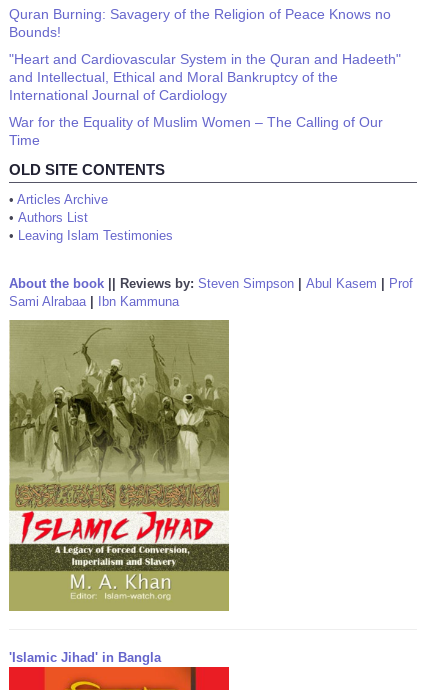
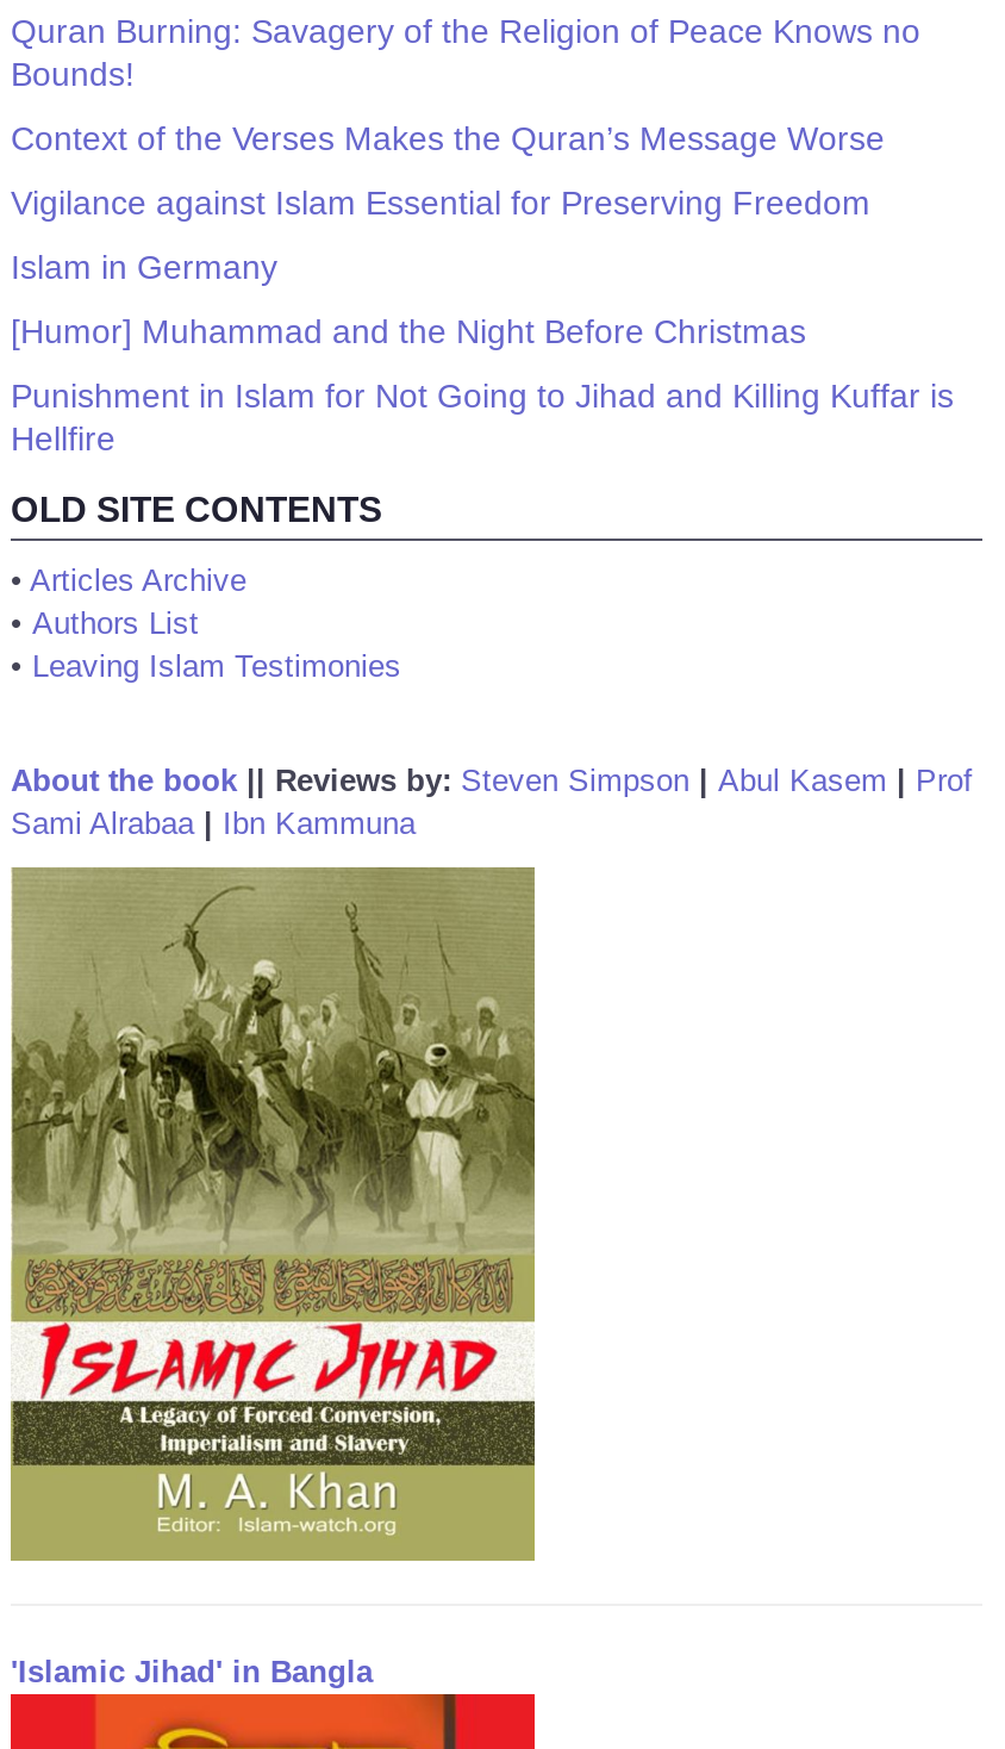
- "Heart and Cardiovascular System in the Quran and Hadeeth"
- and Intellectual, Ethical and Moral Bankruptcy of the
- International Journal of Cardiology
- War for the Equality of Muslim Women – The Calling of Our
- Time
+ Context of the Verses Makes the Quran’s Message Worse
+ Vigilance against Islam Essential for Preserving Freedom
+ Islam in Germany
+ [Humor] Muhammad and the Night Before Christmas
+ Punishment in Islam for Not Going to Jihad and Killing Kuffar is
+ Hellfire
